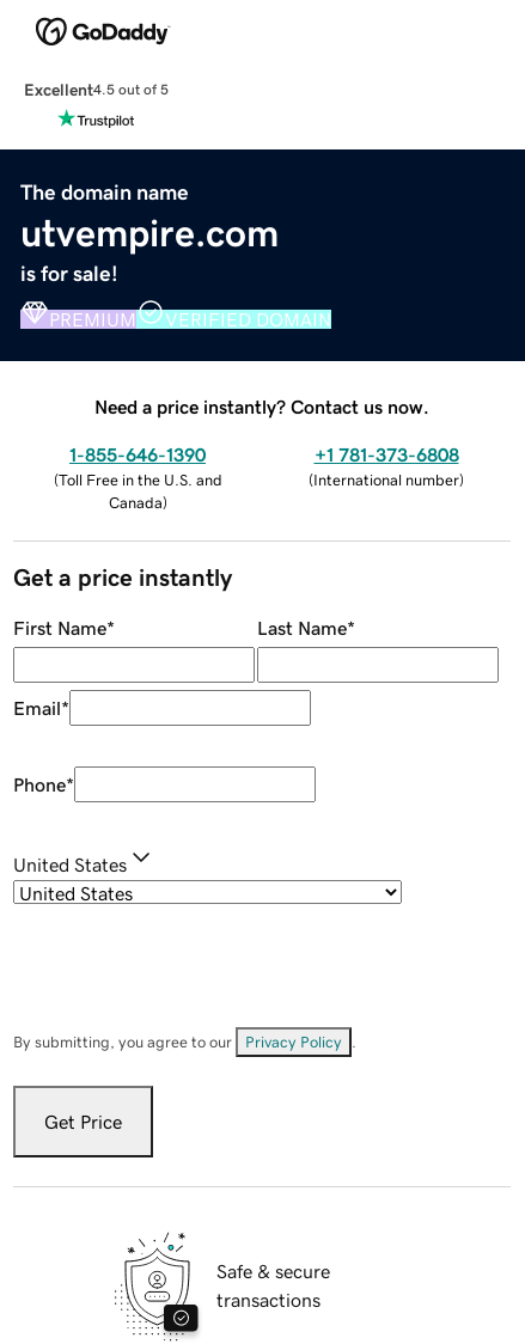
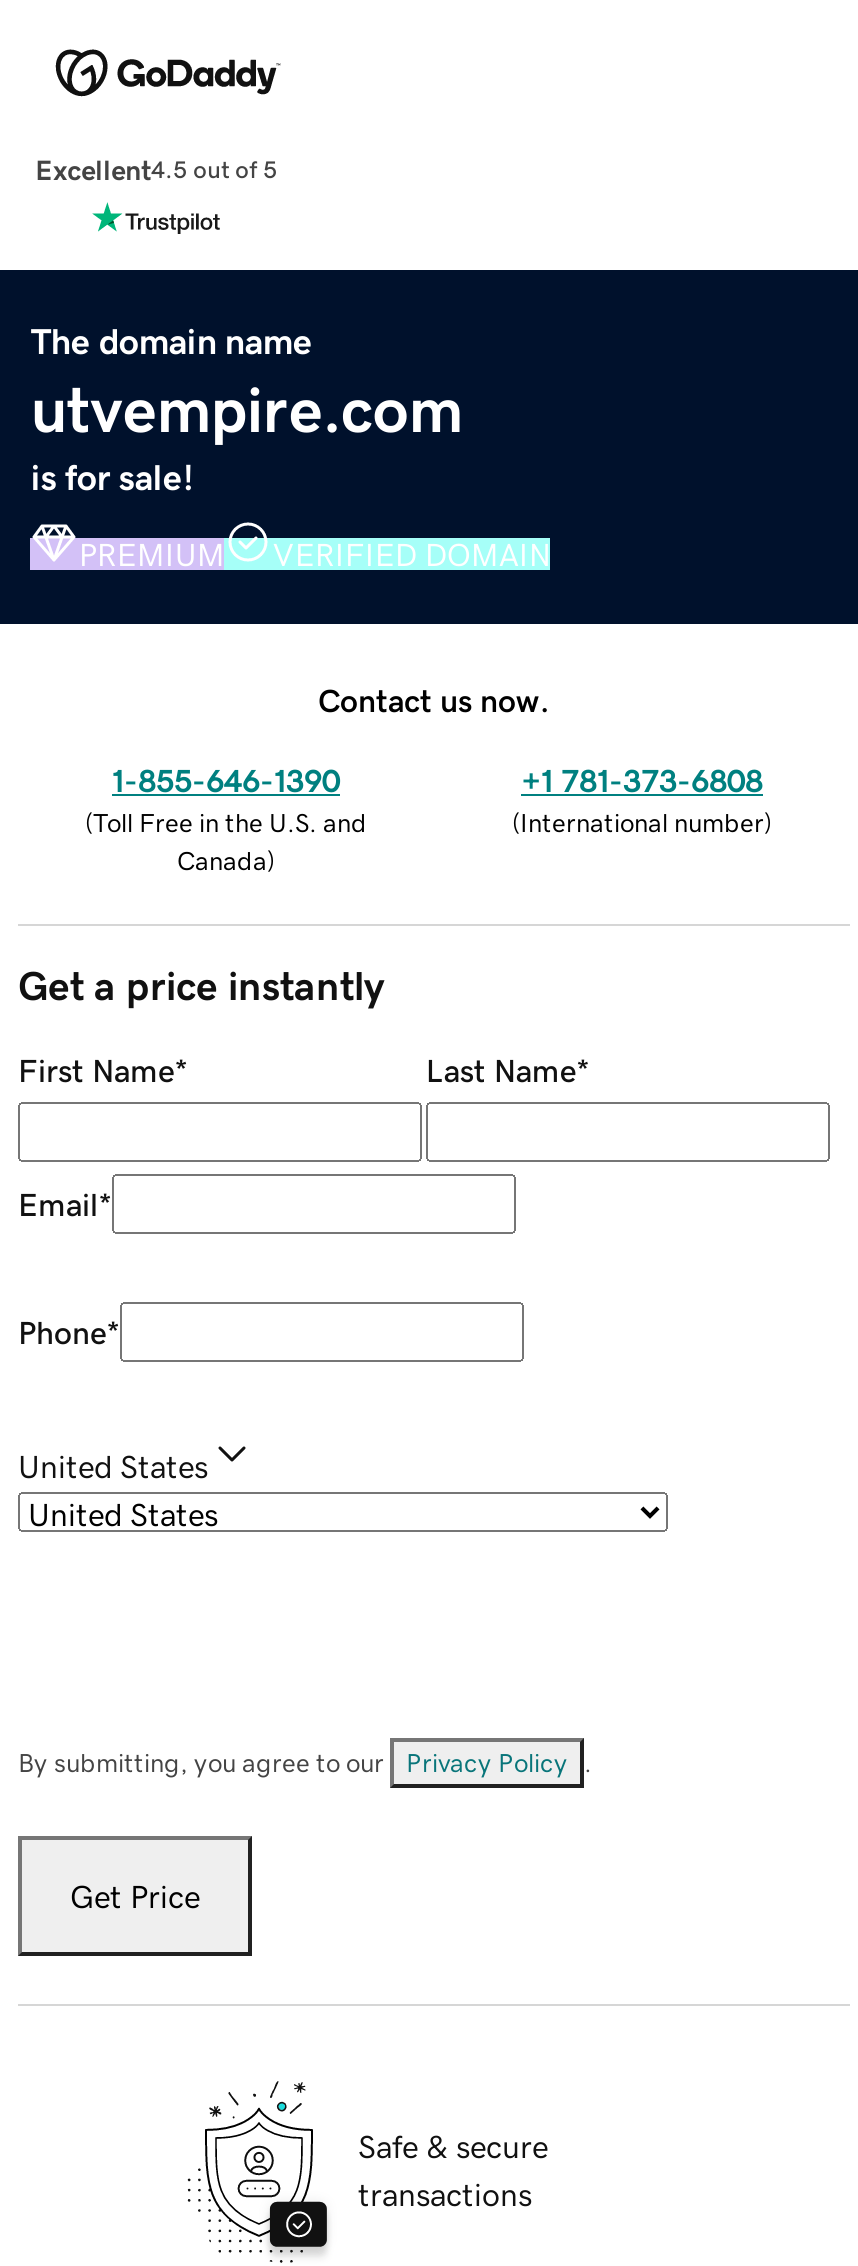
- Need a price instantly? Contact us now.
+ Contact us now.
